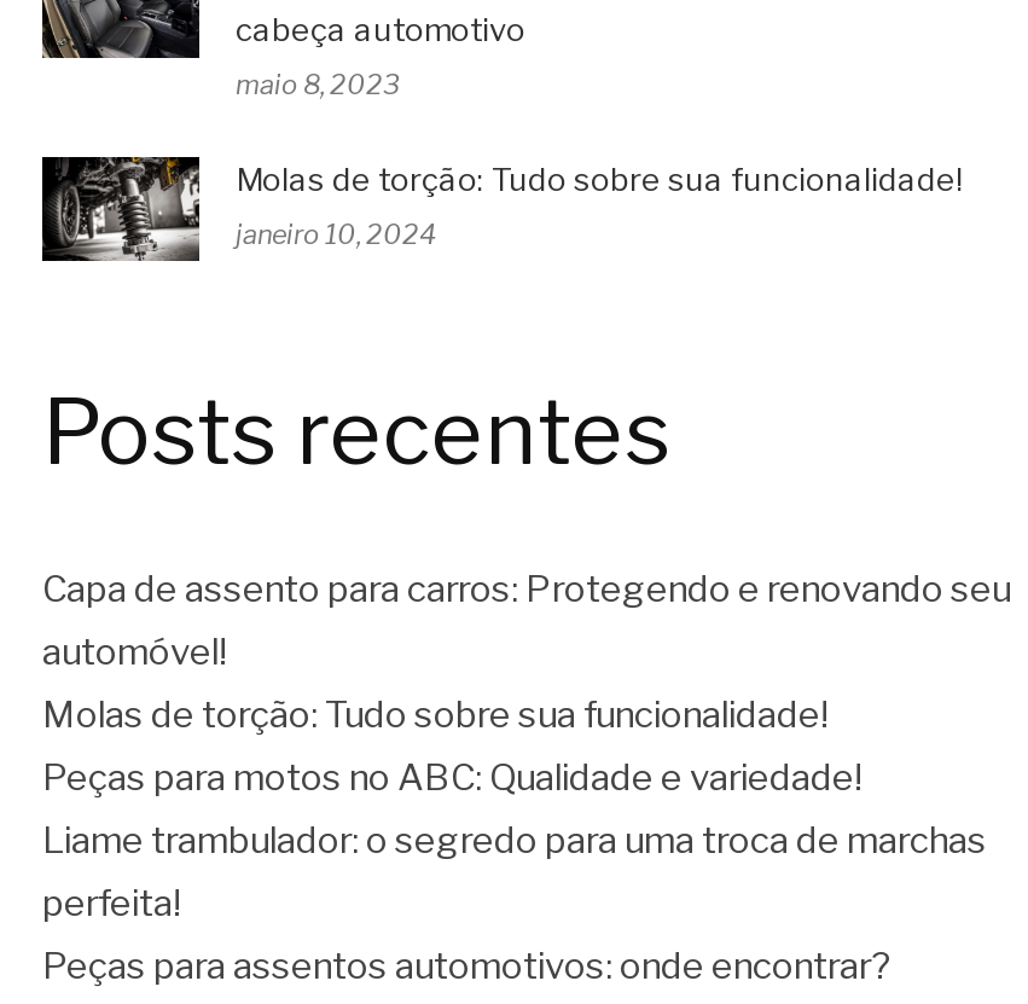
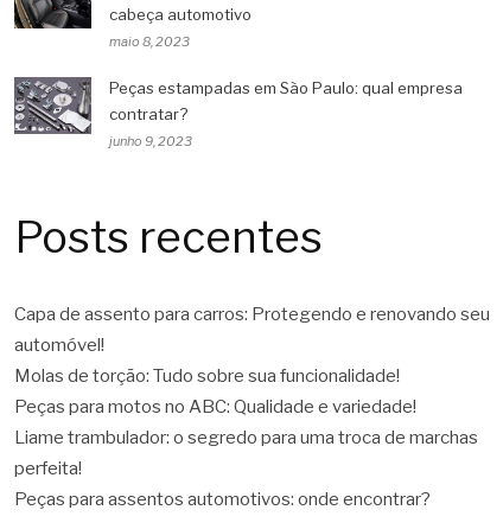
- [image]
- Molas de torção: Tudo sobre sua funcionalidade!
+ [image]
+ Peças estampadas em São Paulo: qual empresa
+ contratar?

- janeiro 10, 2024
+ junho 9, 2023
